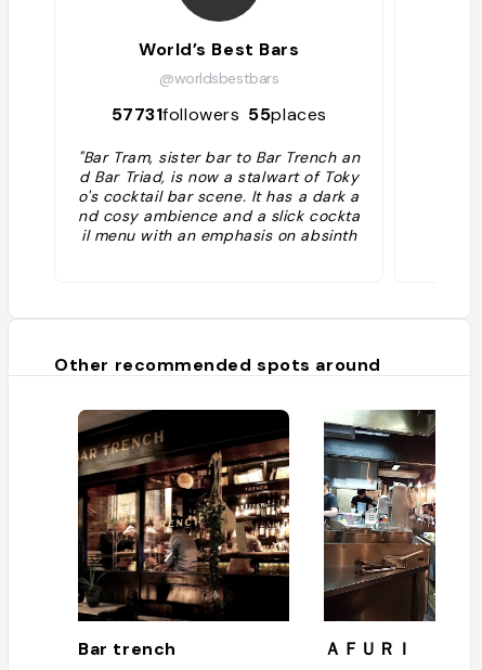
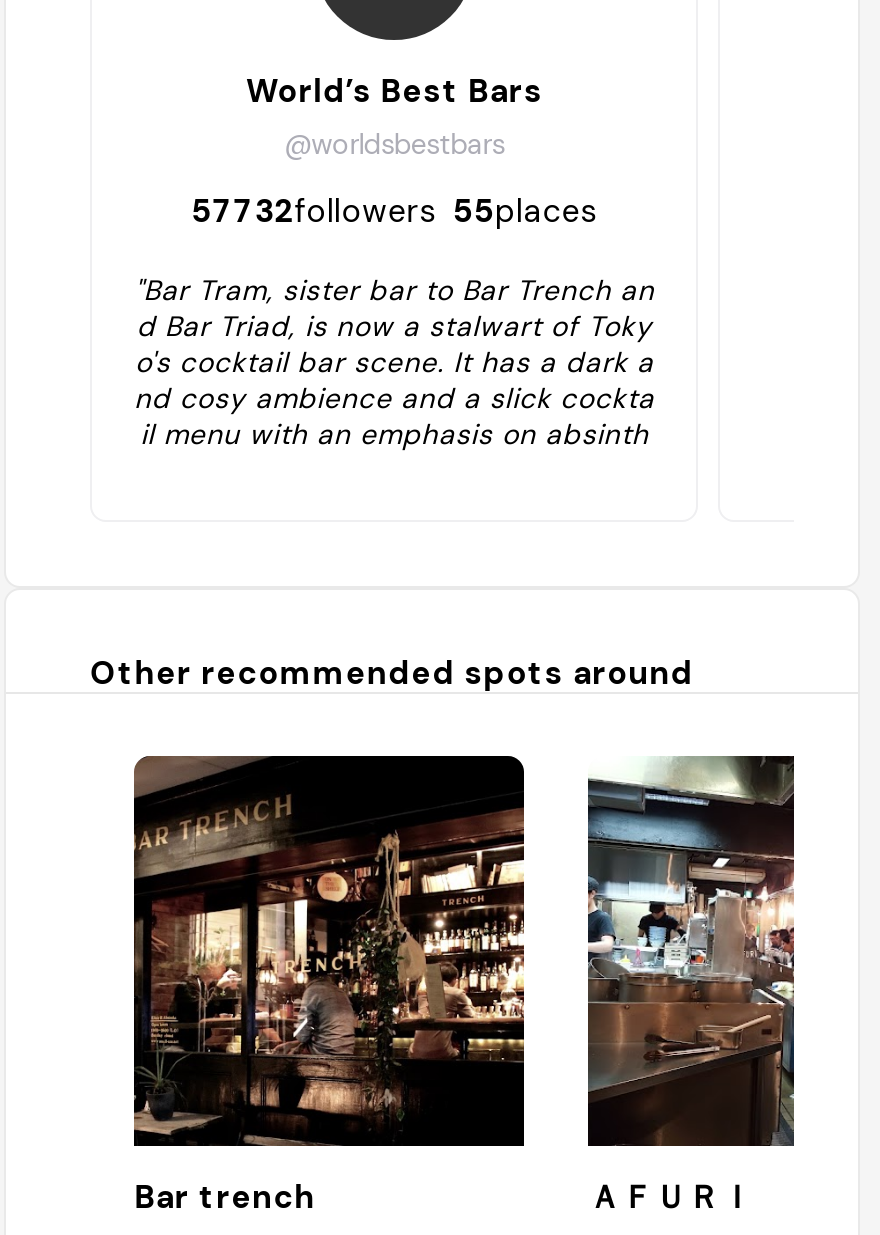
- 57731followers 55places
+ 57732followers 55places
